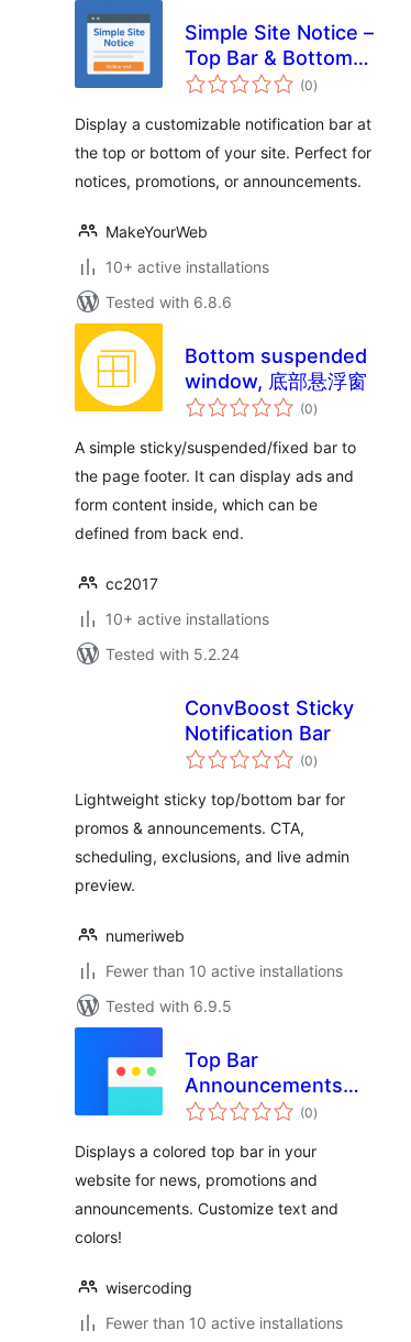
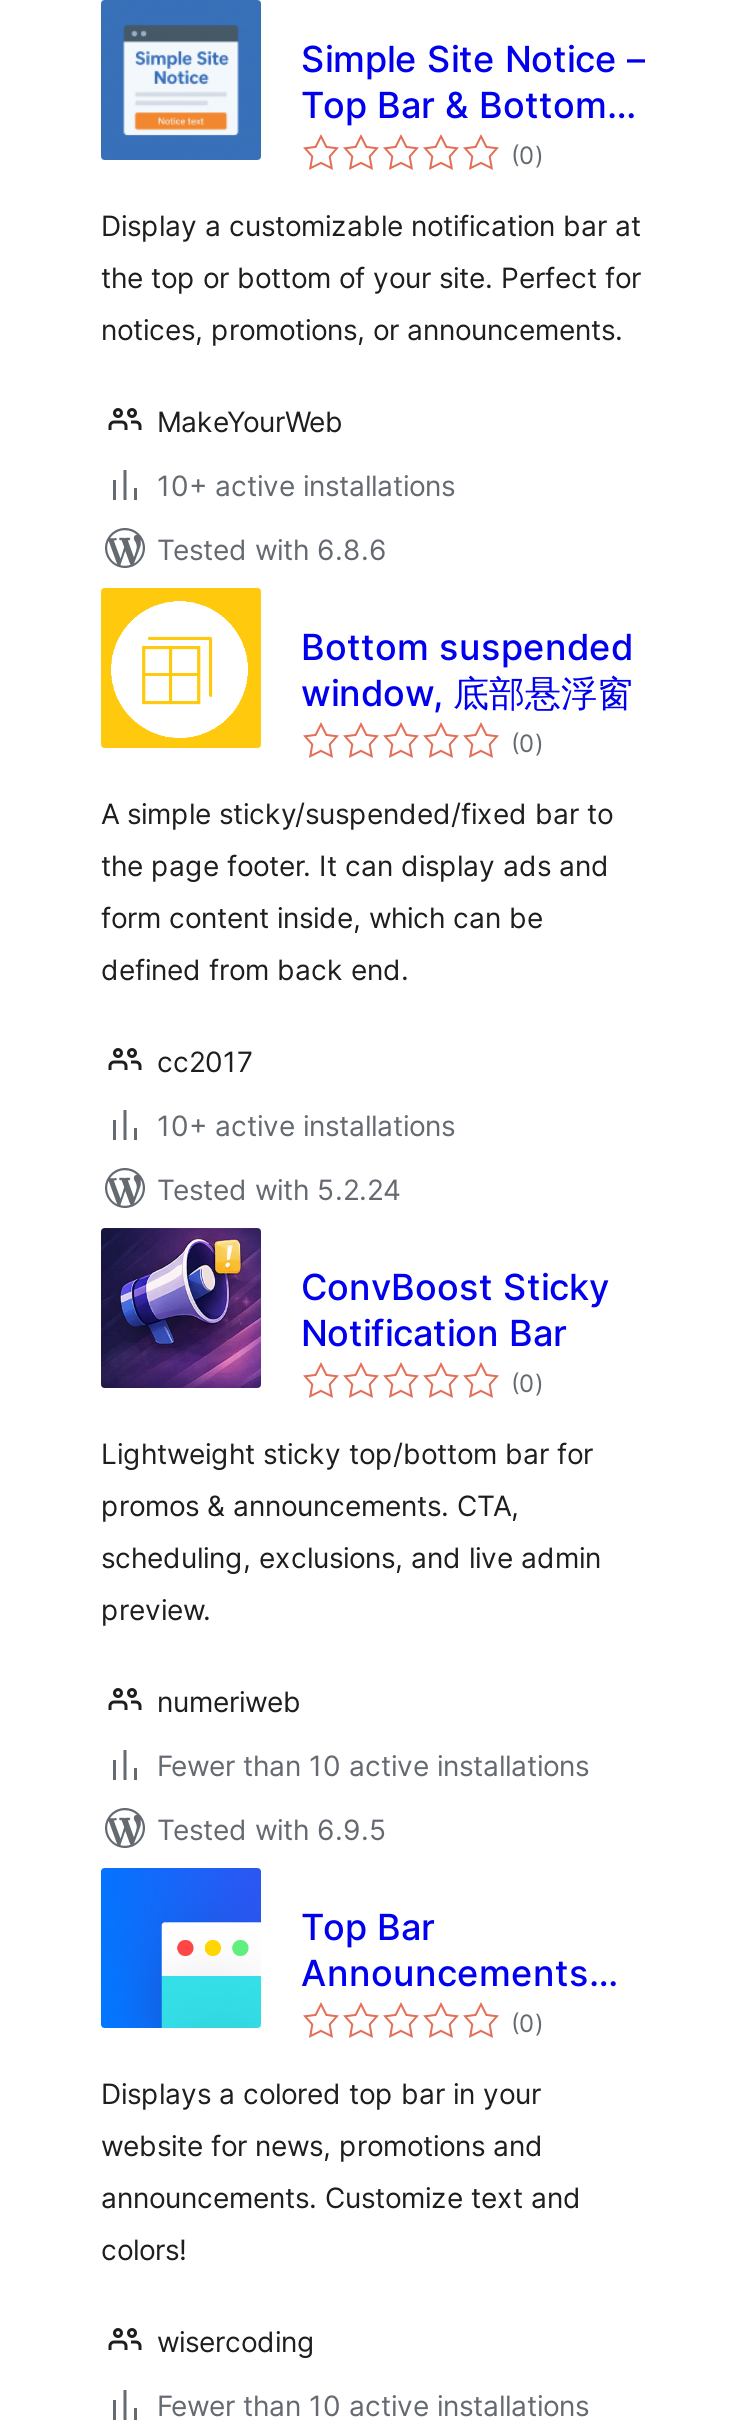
+ [image]
